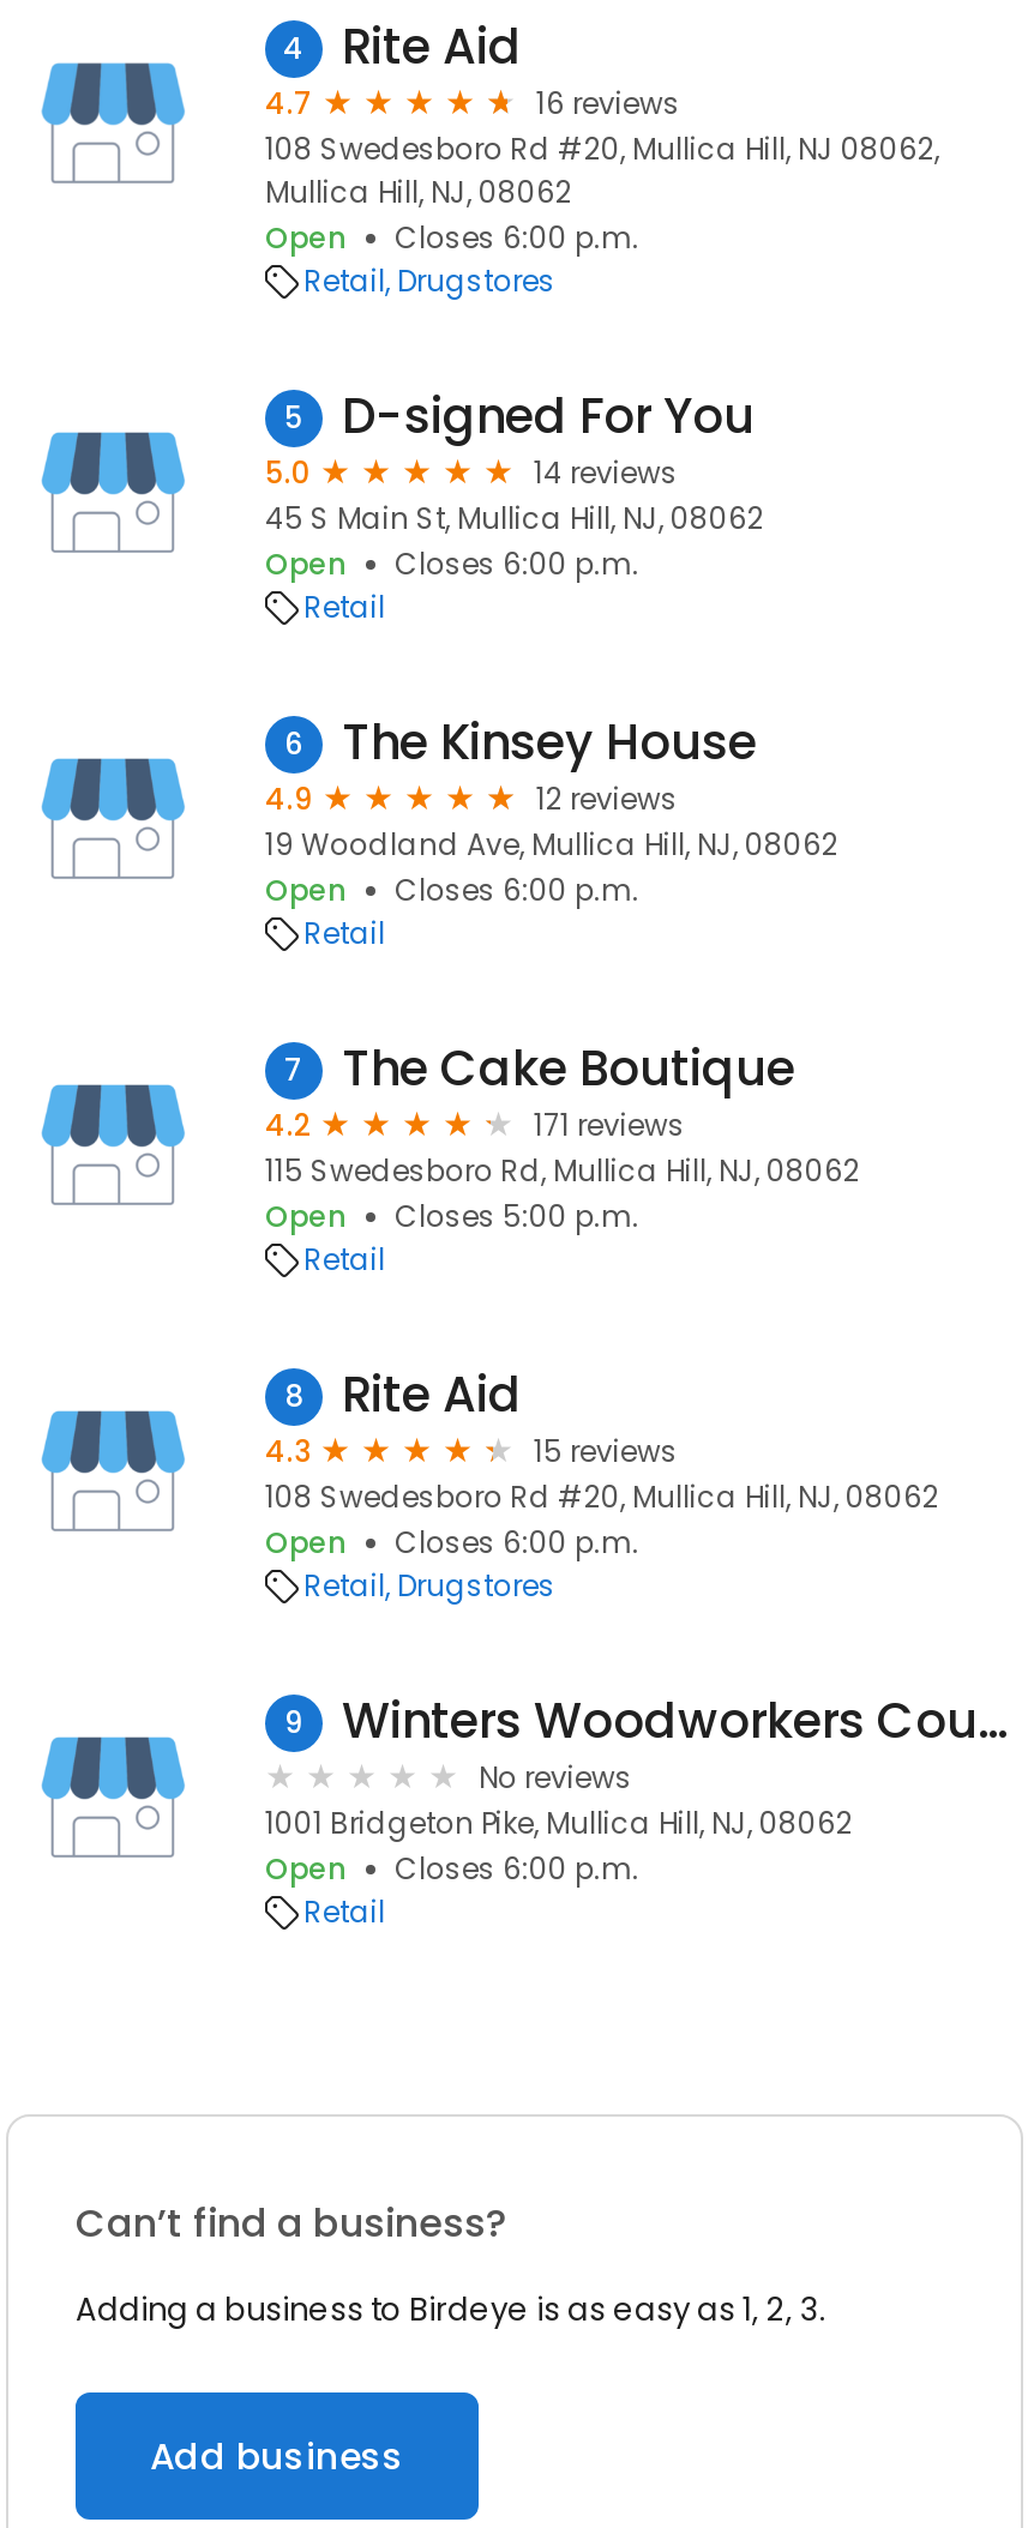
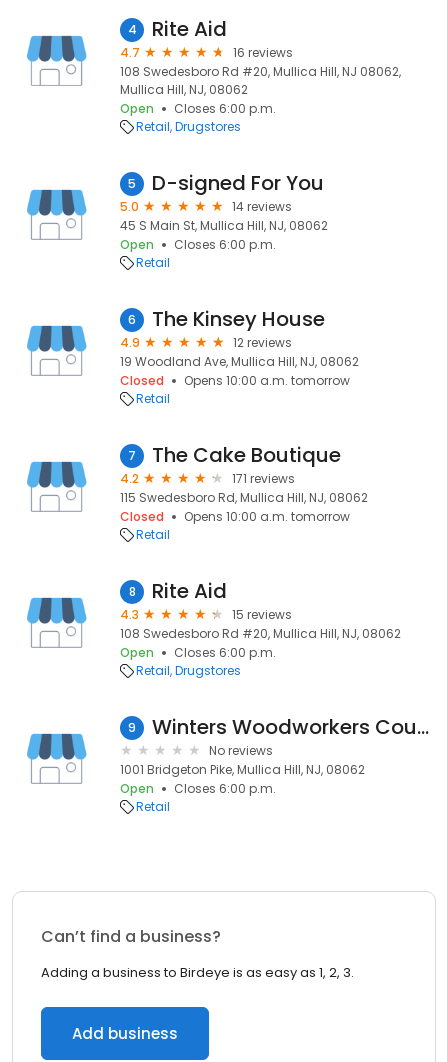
- Open
- Closes 6:00 p.m.
+ Closed
+ Opens 10:00 a.m. tomorrow

- Open
- Closes 5:00 p.m.
+ Closed
+ Opens 10:00 a.m. tomorrow
